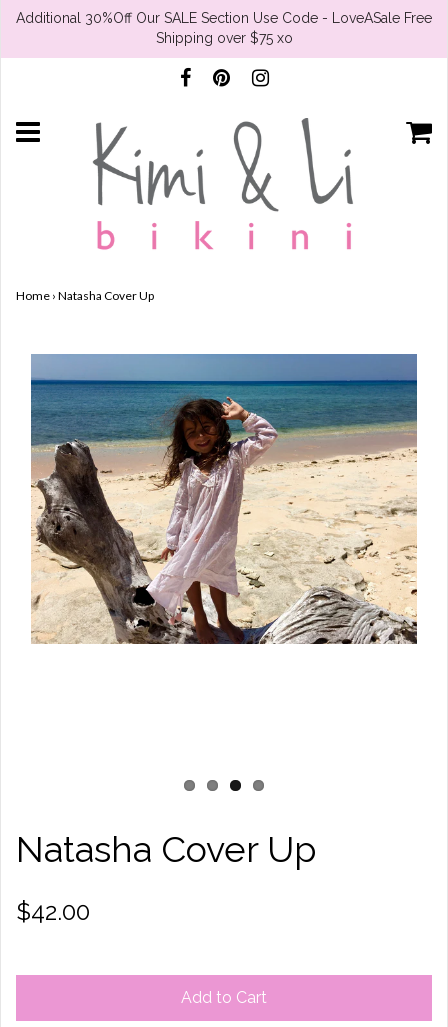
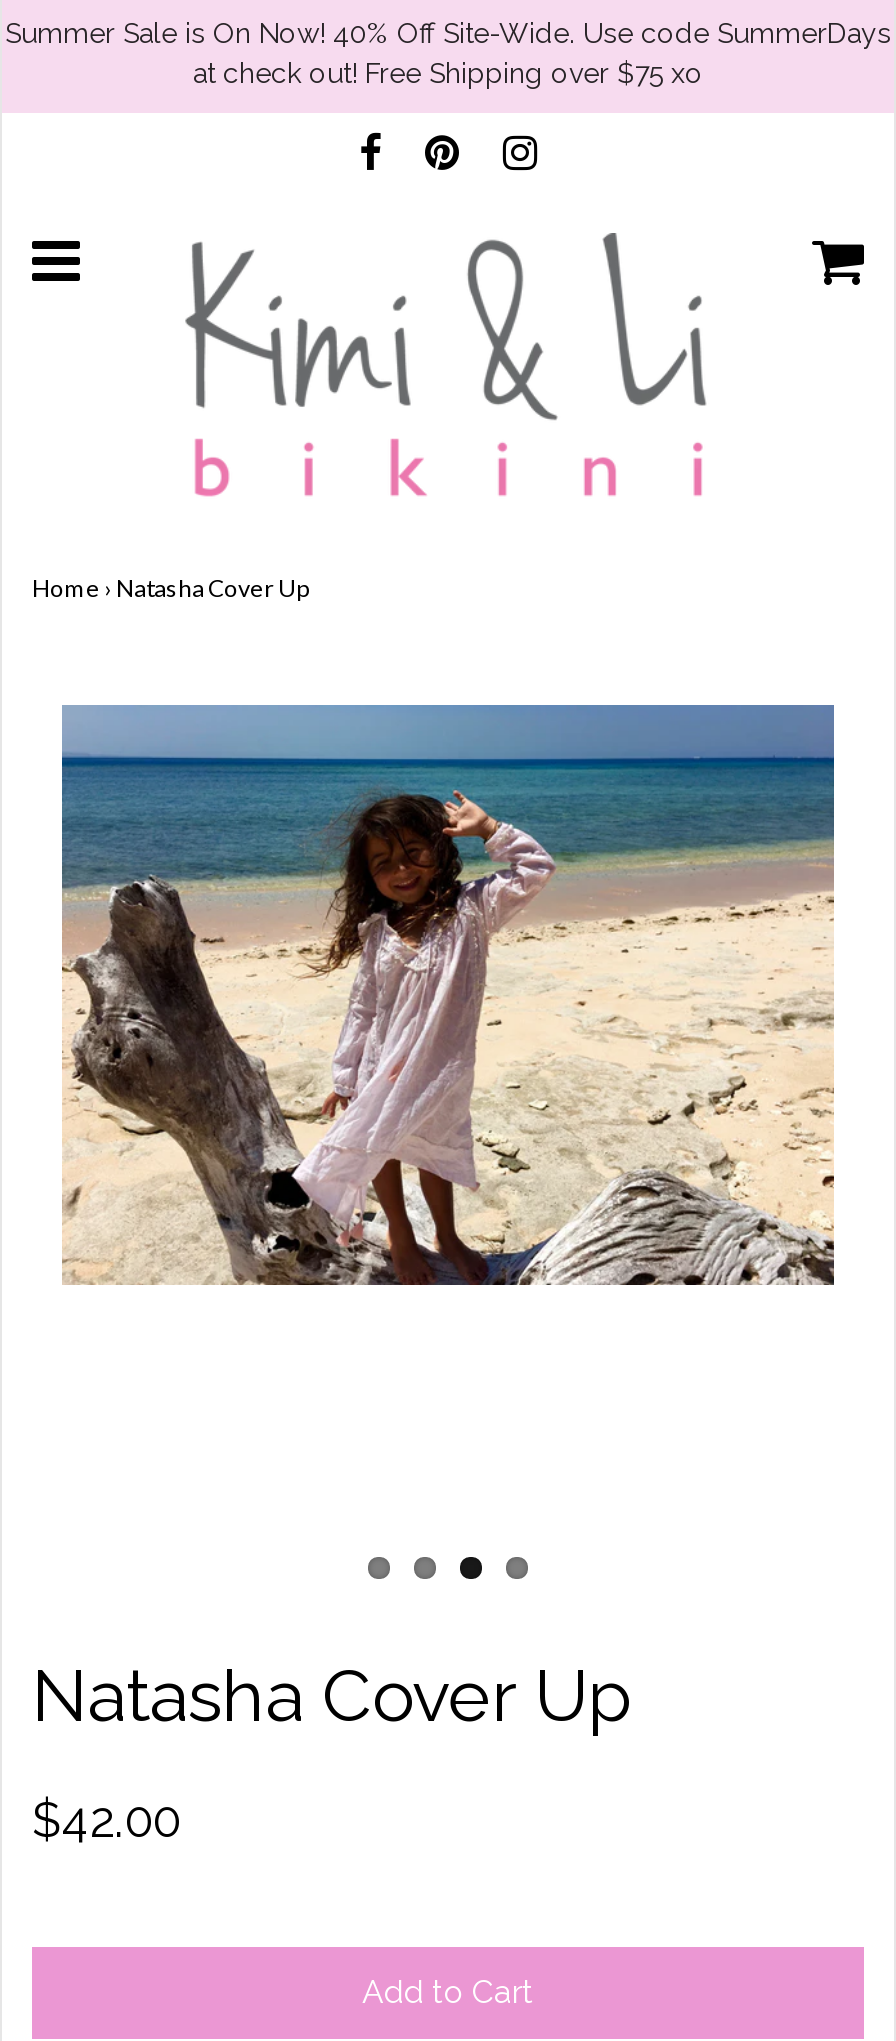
- Additional 30%Off Our SALE Section Use Code - LoveASale Free
- Shipping over $75 xo
+ Summer Sale is On Now! 40% Off Site-Wide. Use code SummerDays
+ at check out! Free Shipping over $75 xo
